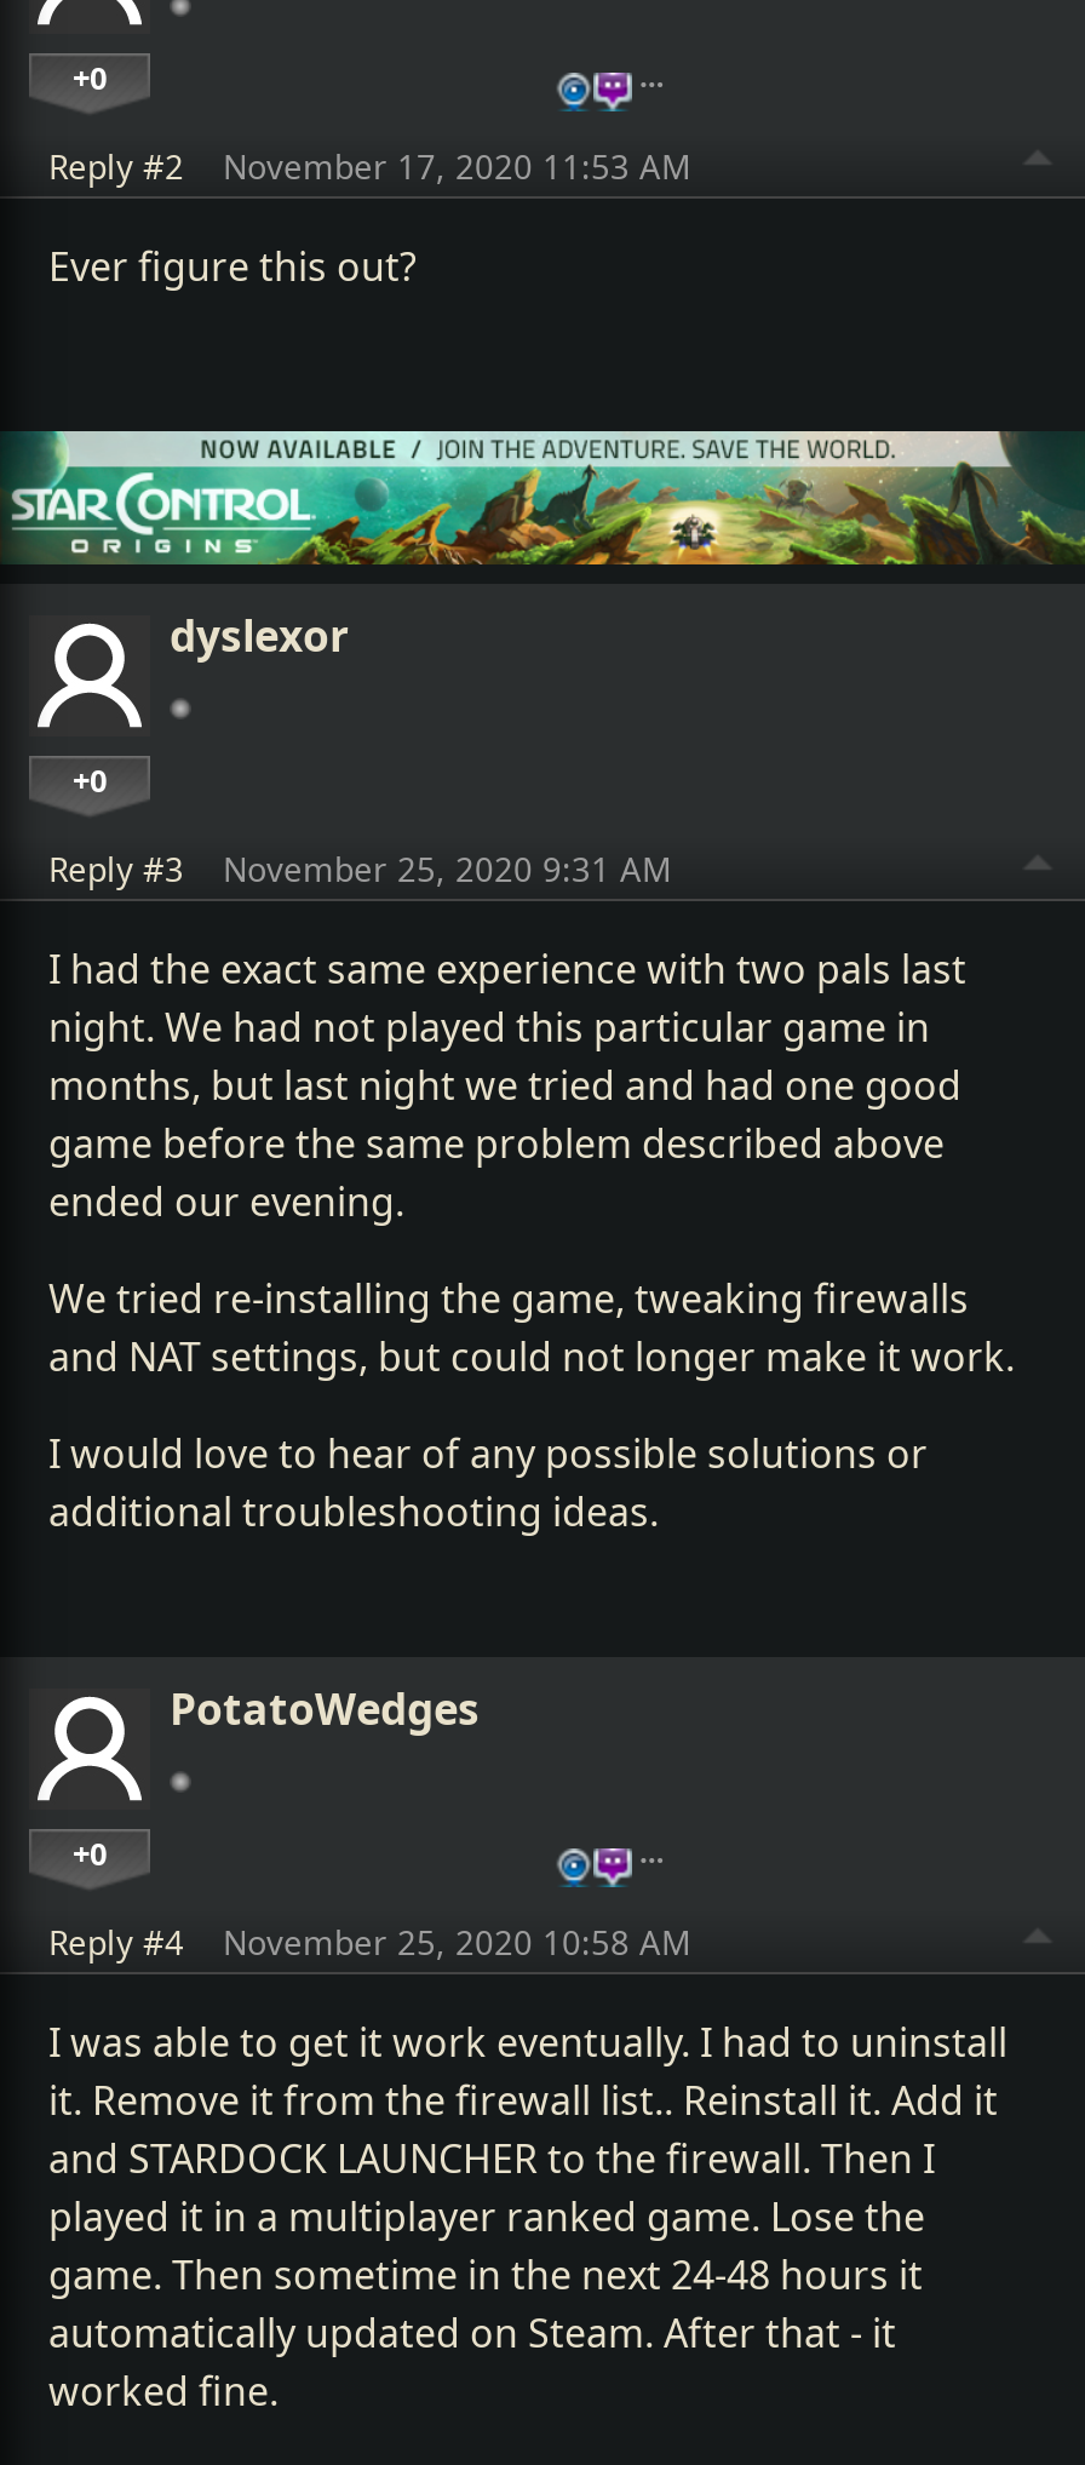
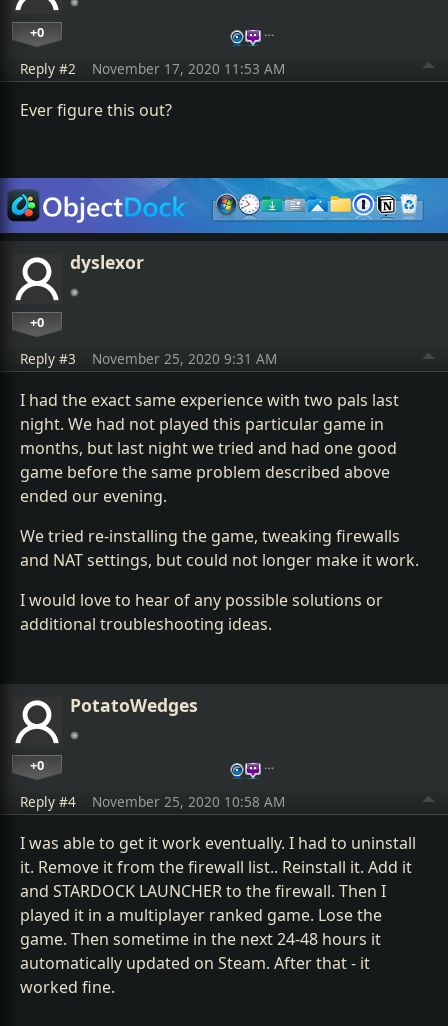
- [image]
+ [image]
